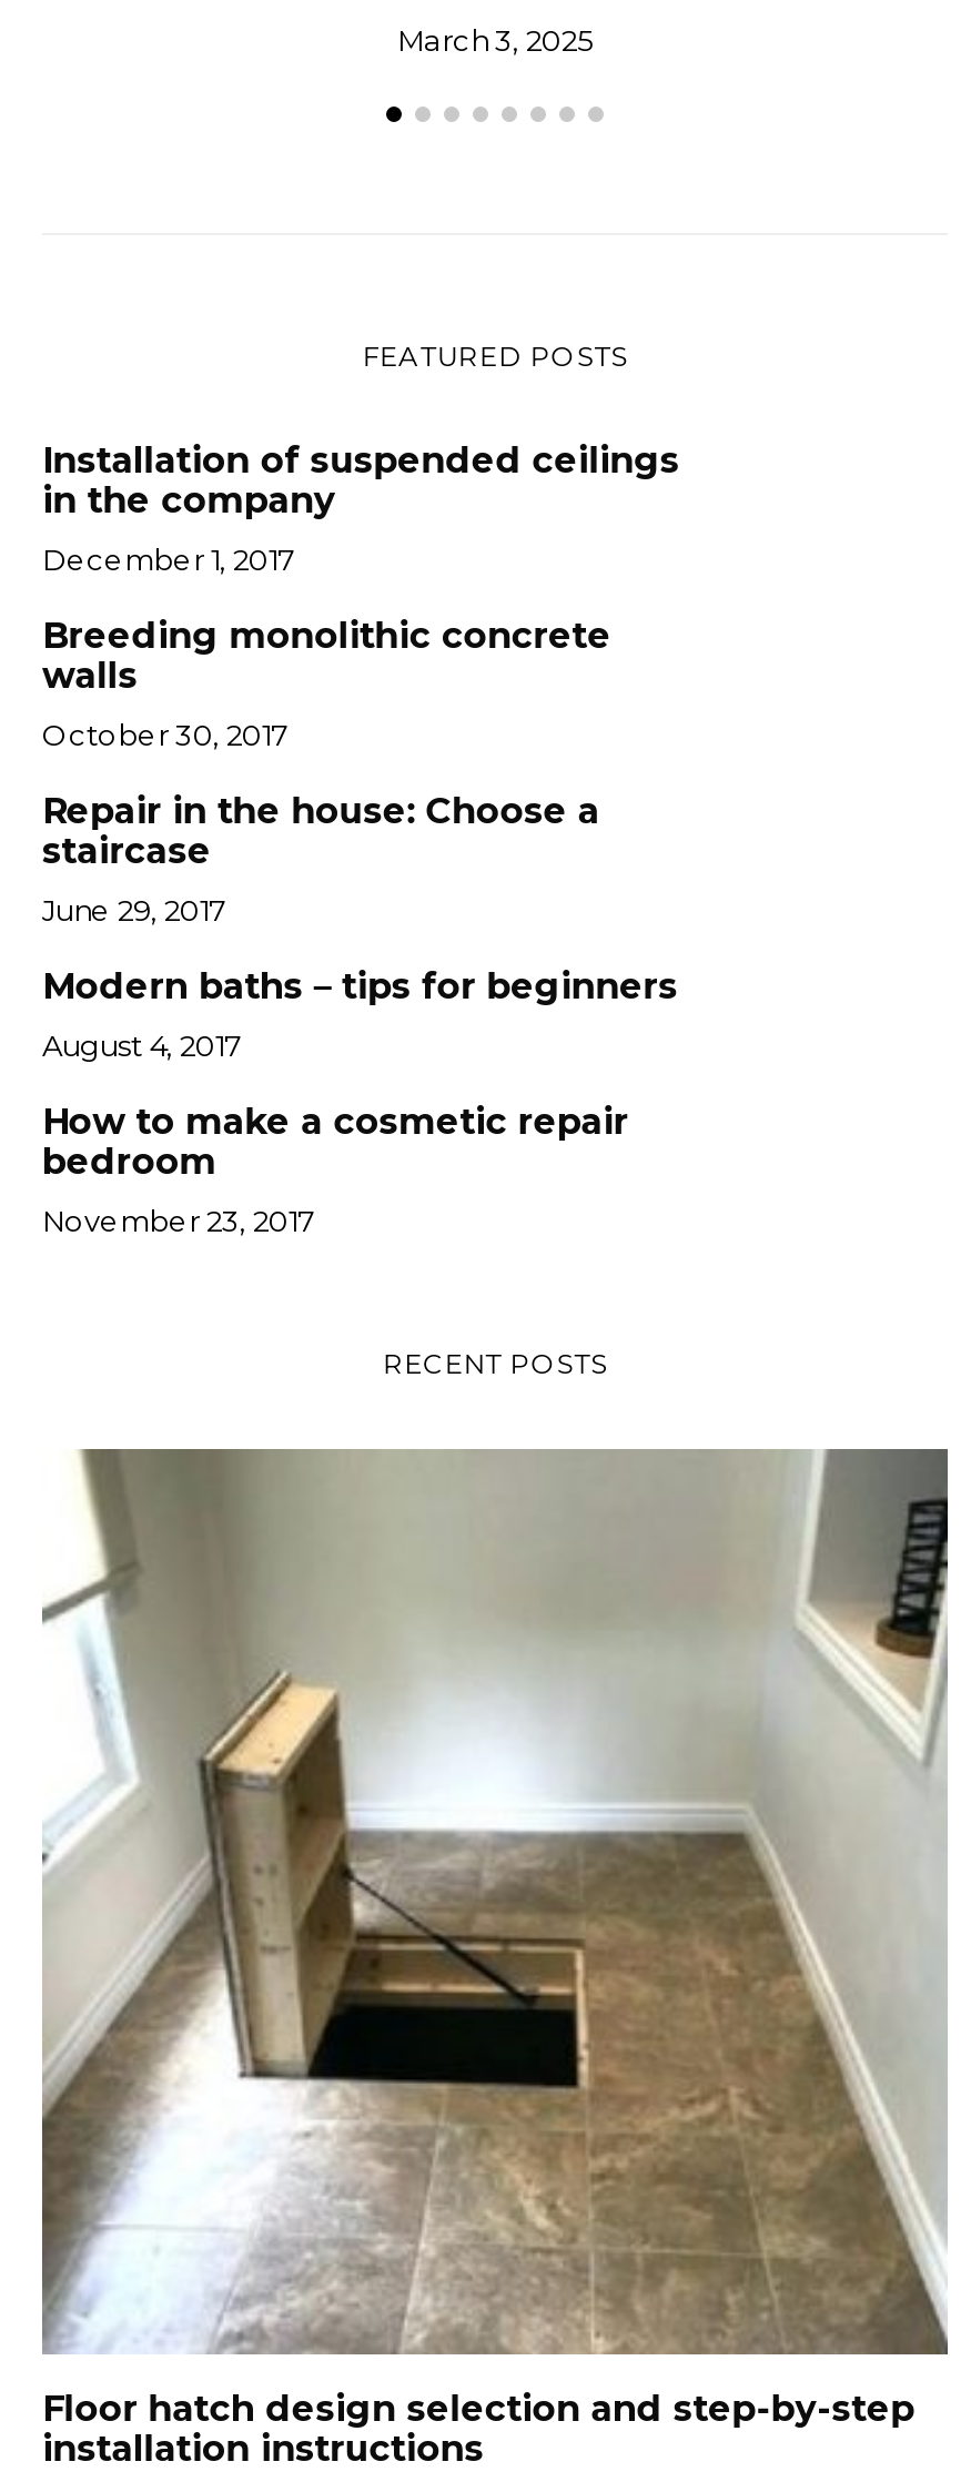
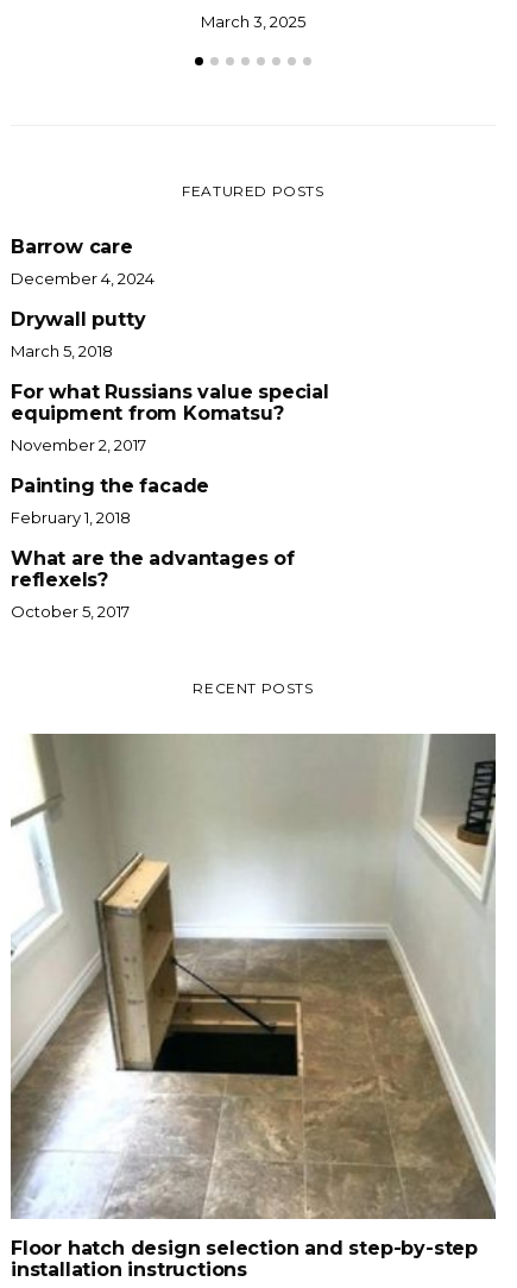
- Installation of suspended ceilings
- in the company
+ Barrow care

- December 1, 2017
+ December 4, 2024

- Breeding monolithic concrete
- walls
+ Drywall putty

- October 30, 2017
+ March 5, 2018

- Repair in the house: Choose a
- staircase
+ For what Russians value special
+ equipment from Komatsu?

- June 29, 2017
+ November 2, 2017

- Modern baths – tips for beginners
+ Painting the facade

- August 4, 2017
+ February 1, 2018

- How to make a cosmetic repair
- bedroom
+ What are the advantages of
+ reflexels?

- November 23, 2017
+ October 5, 2017
